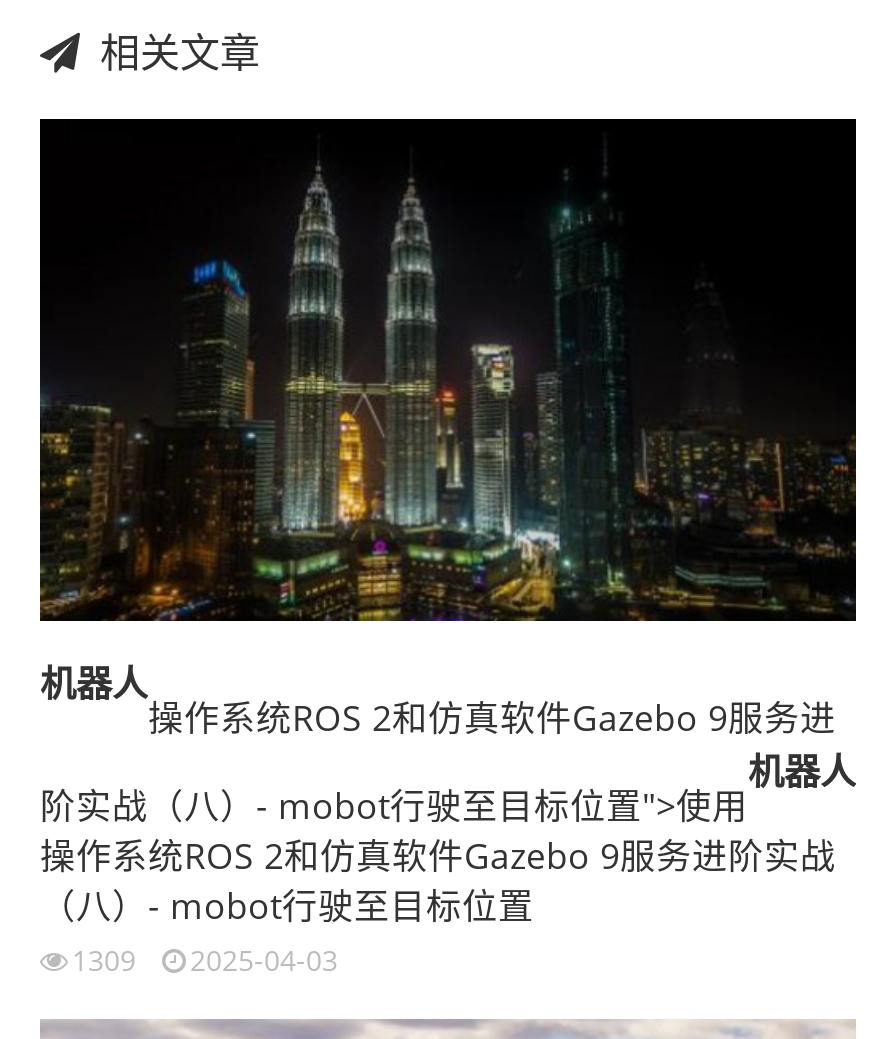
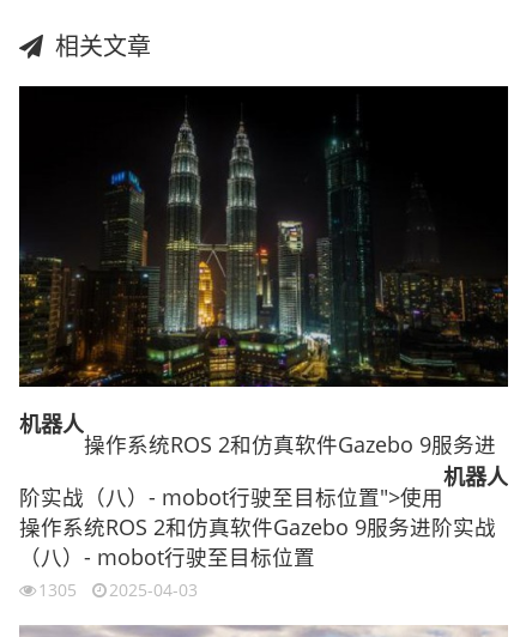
- 1309 2025-04-03
+ 1305 2025-04-03
